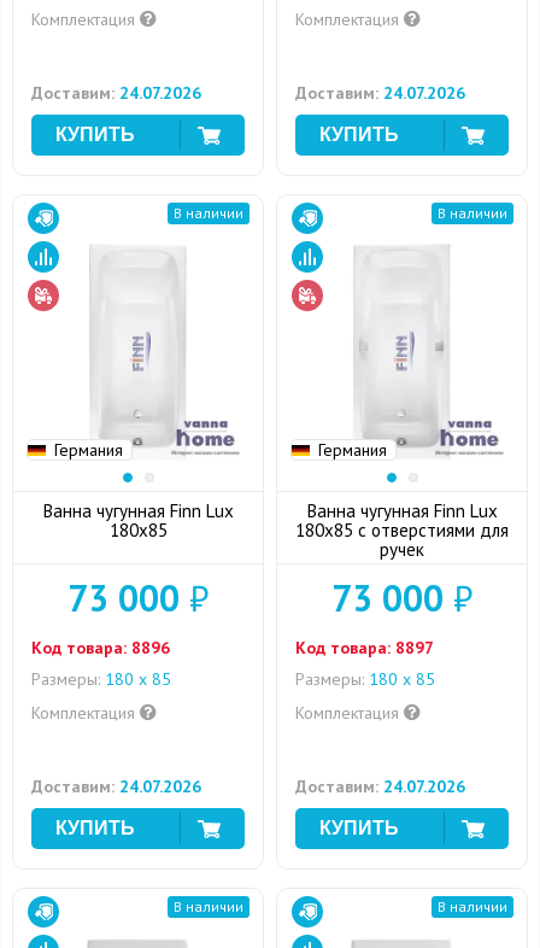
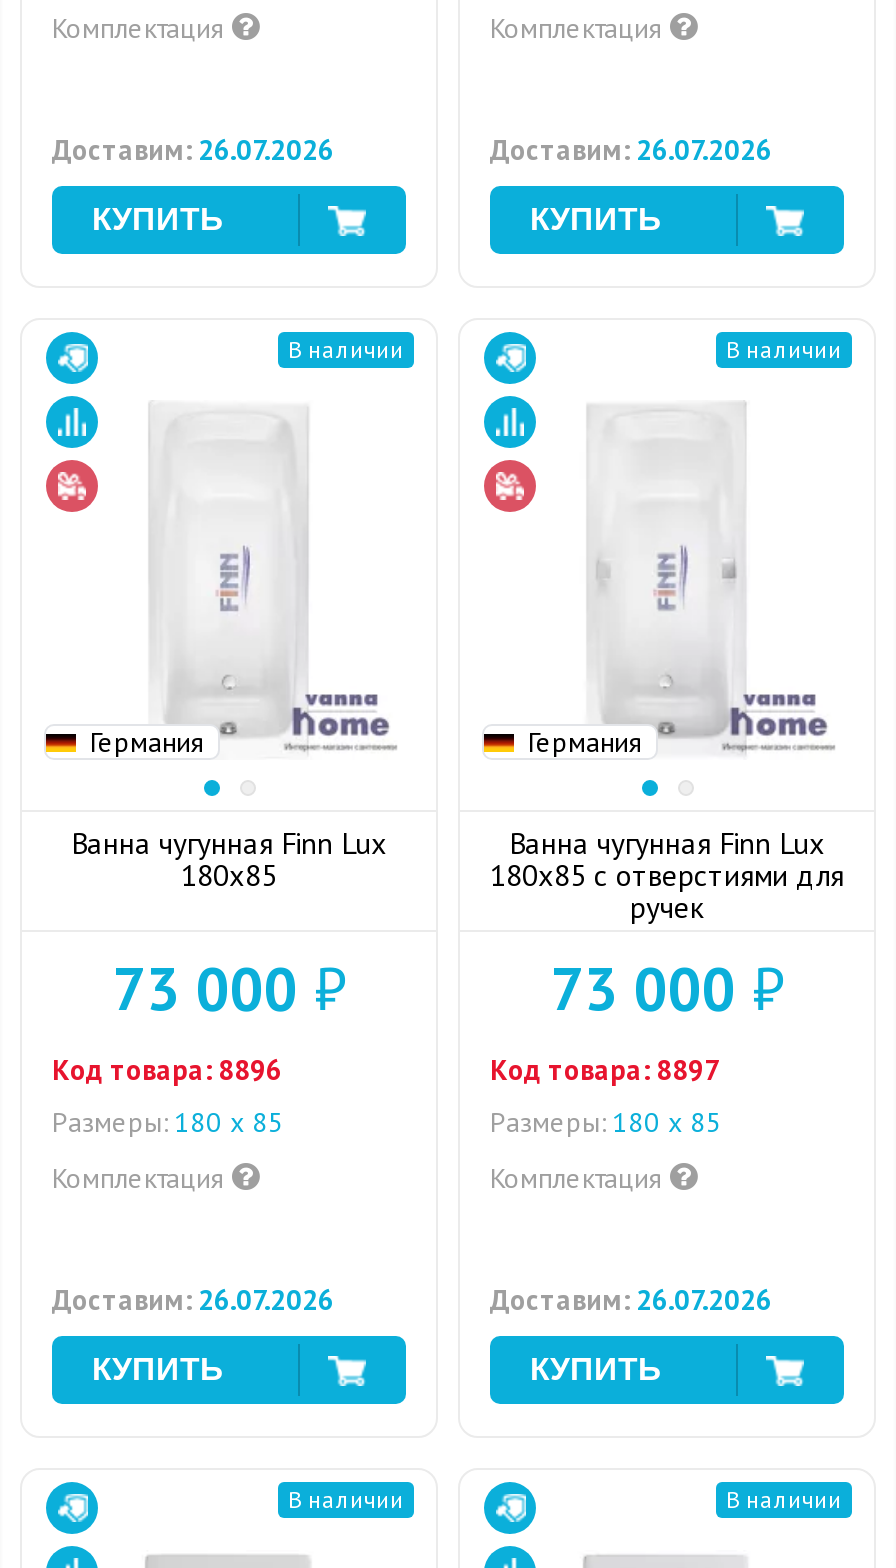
- Доставим: 24.07.2026
+ Доставим: 26.07.2026

- Доставим: 24.07.2026
+ Доставим: 26.07.2026

- Доставим: 24.07.2026
+ Доставим: 26.07.2026

- Доставим: 24.07.2026
+ Доставим: 26.07.2026
